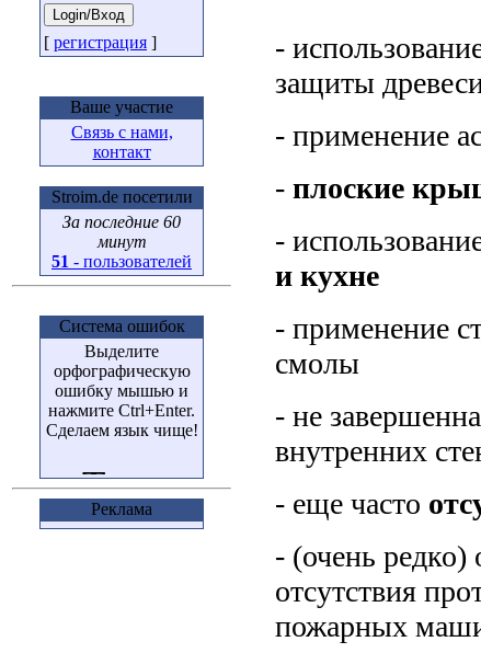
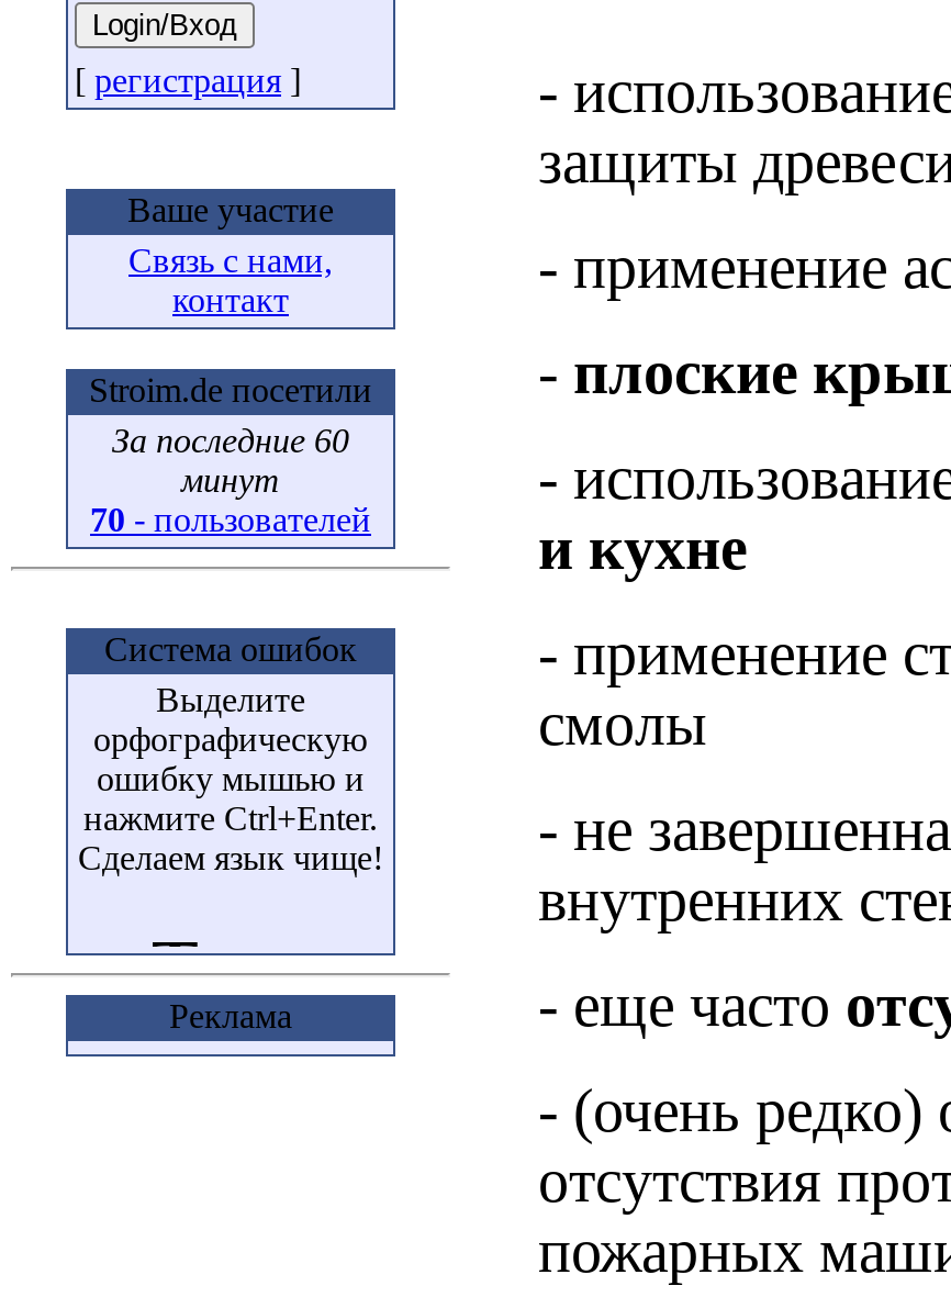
- 51 - пользователей
+ 70 - пользователей
